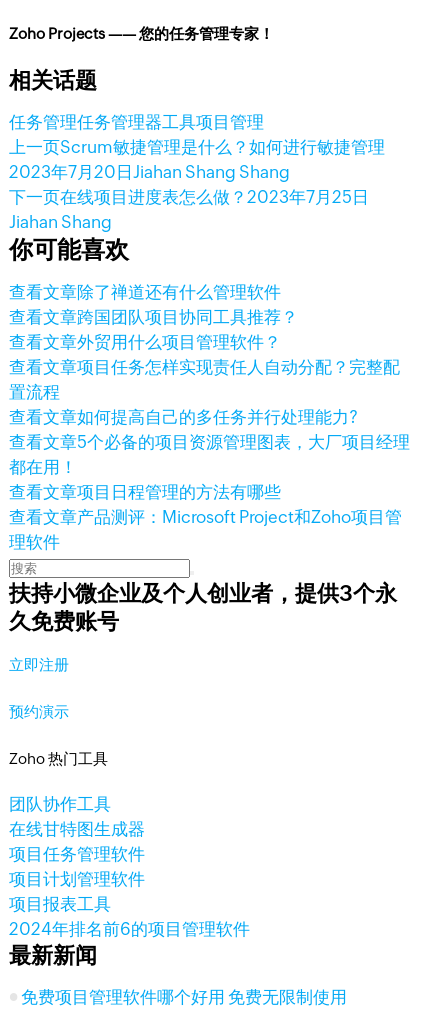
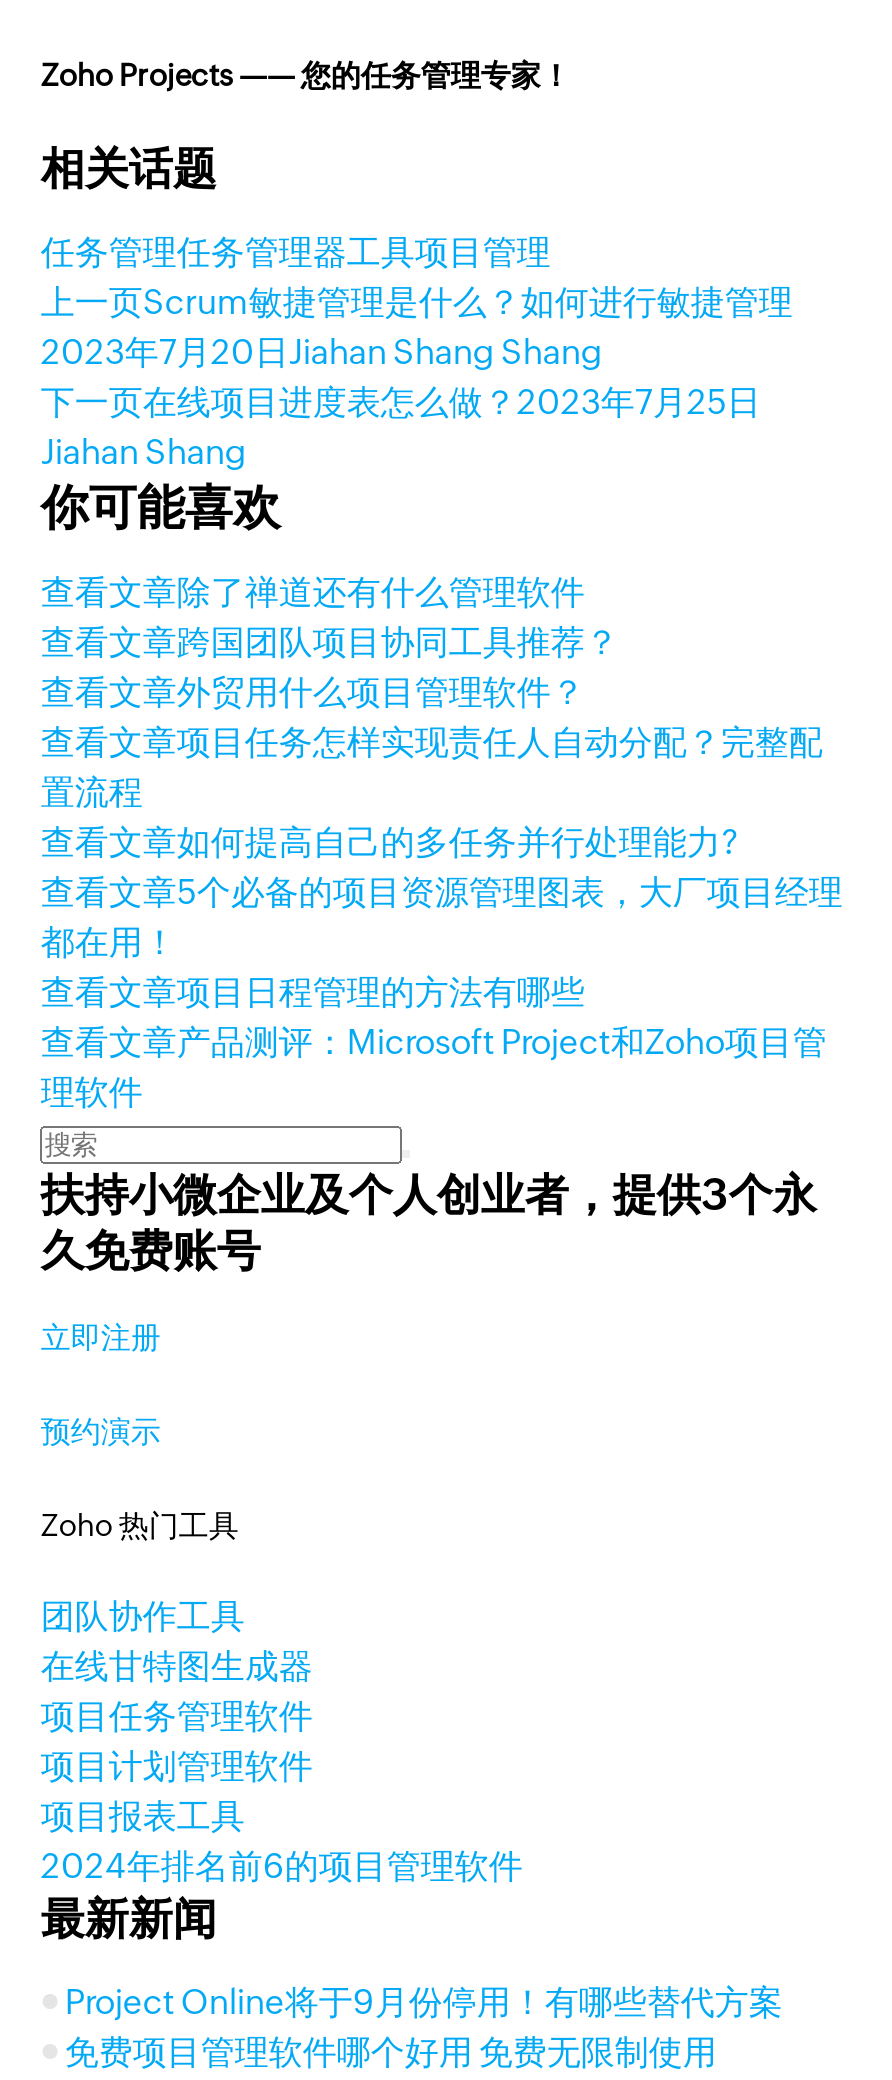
+ Project Online将于9月份停用！有哪些替代方案
